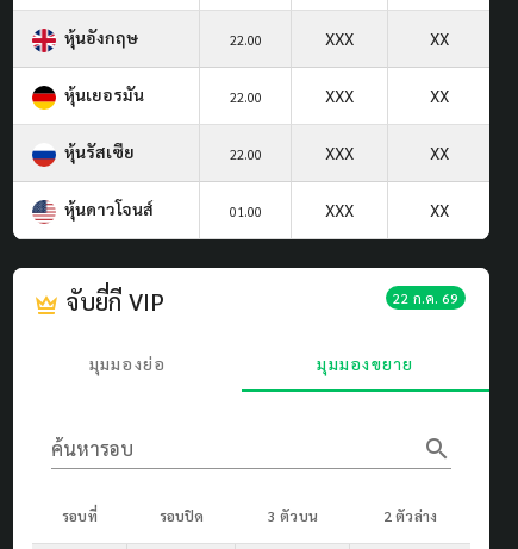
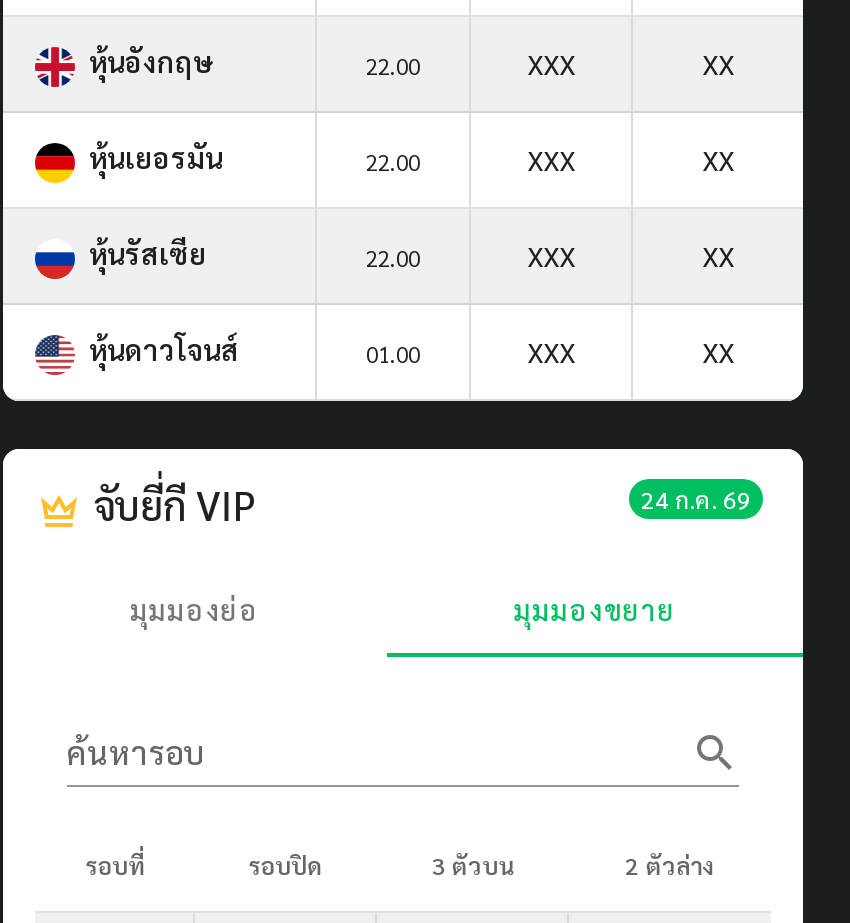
- 22 ก.ค. 69
+ 24 ก.ค. 69
